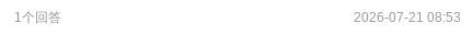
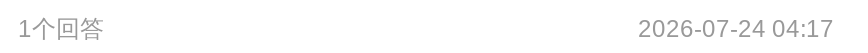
- 2026-07-21 08:53
+ 2026-07-24 04:17
